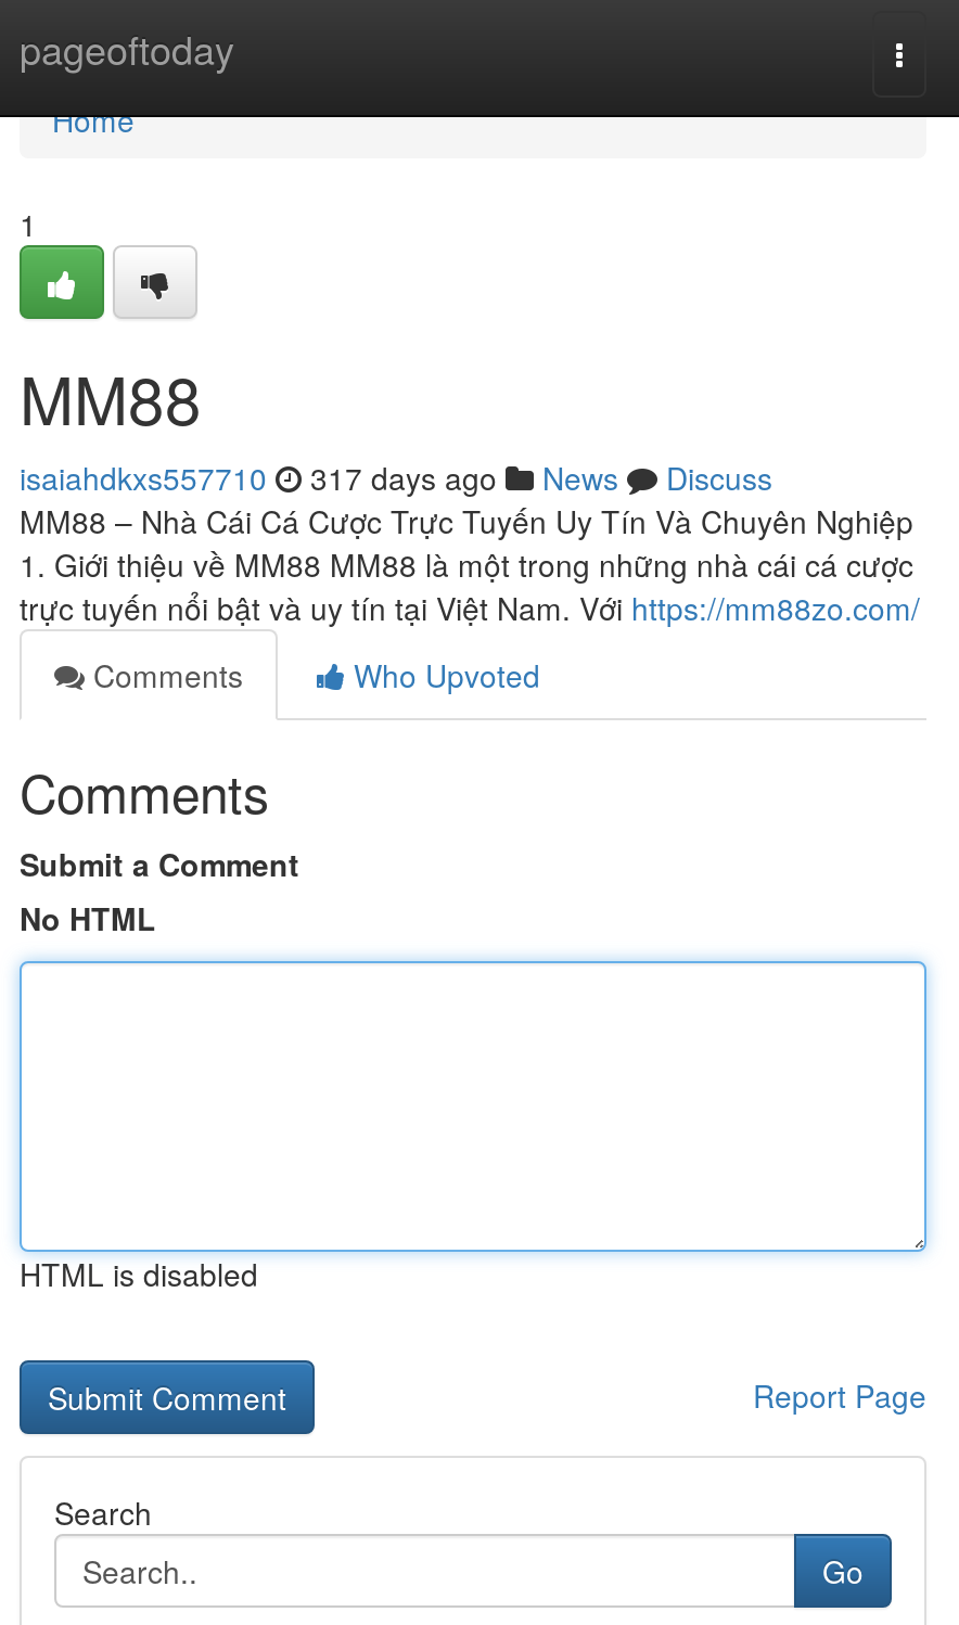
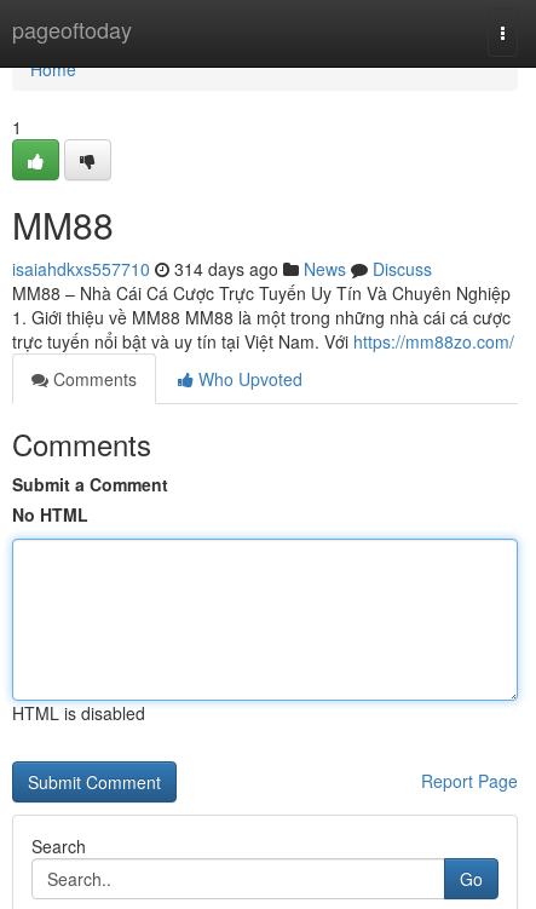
- isaiahdkxs557710 317 days ago News Discuss
+ isaiahdkxs557710 314 days ago News Discuss
